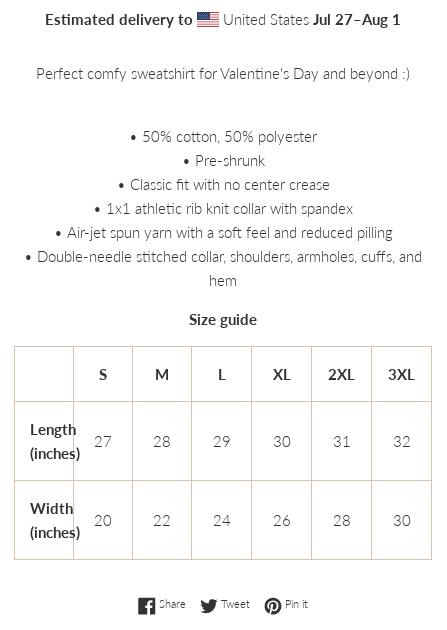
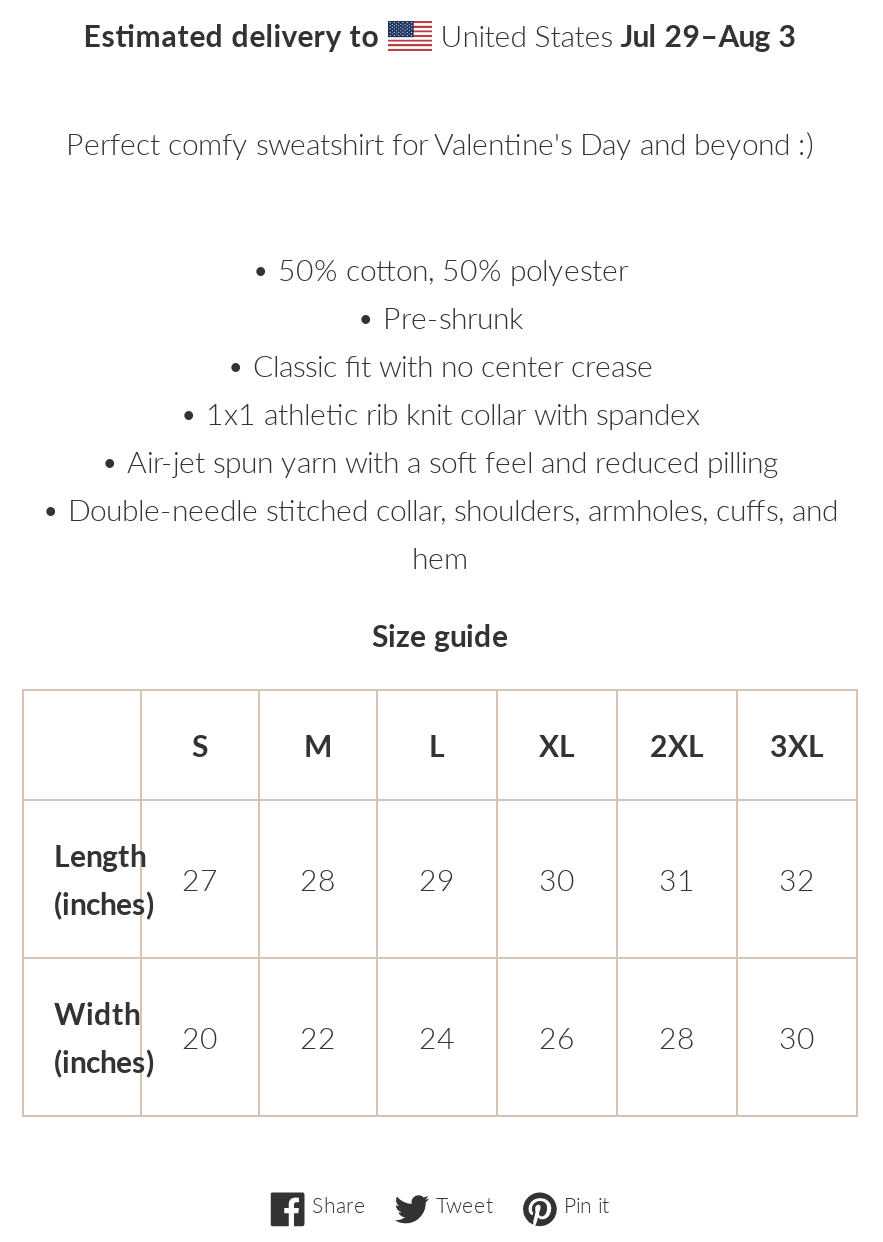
- United States Jul 27–Aug 1
+ United States Jul 29–Aug 3
